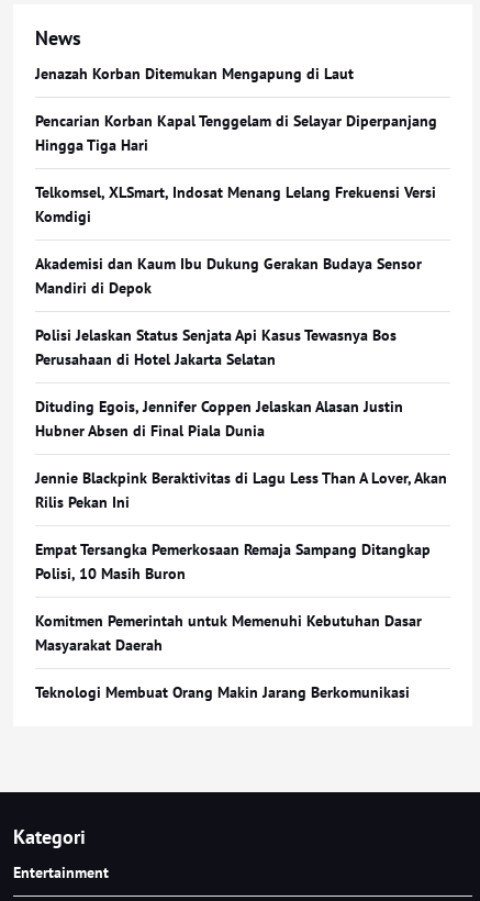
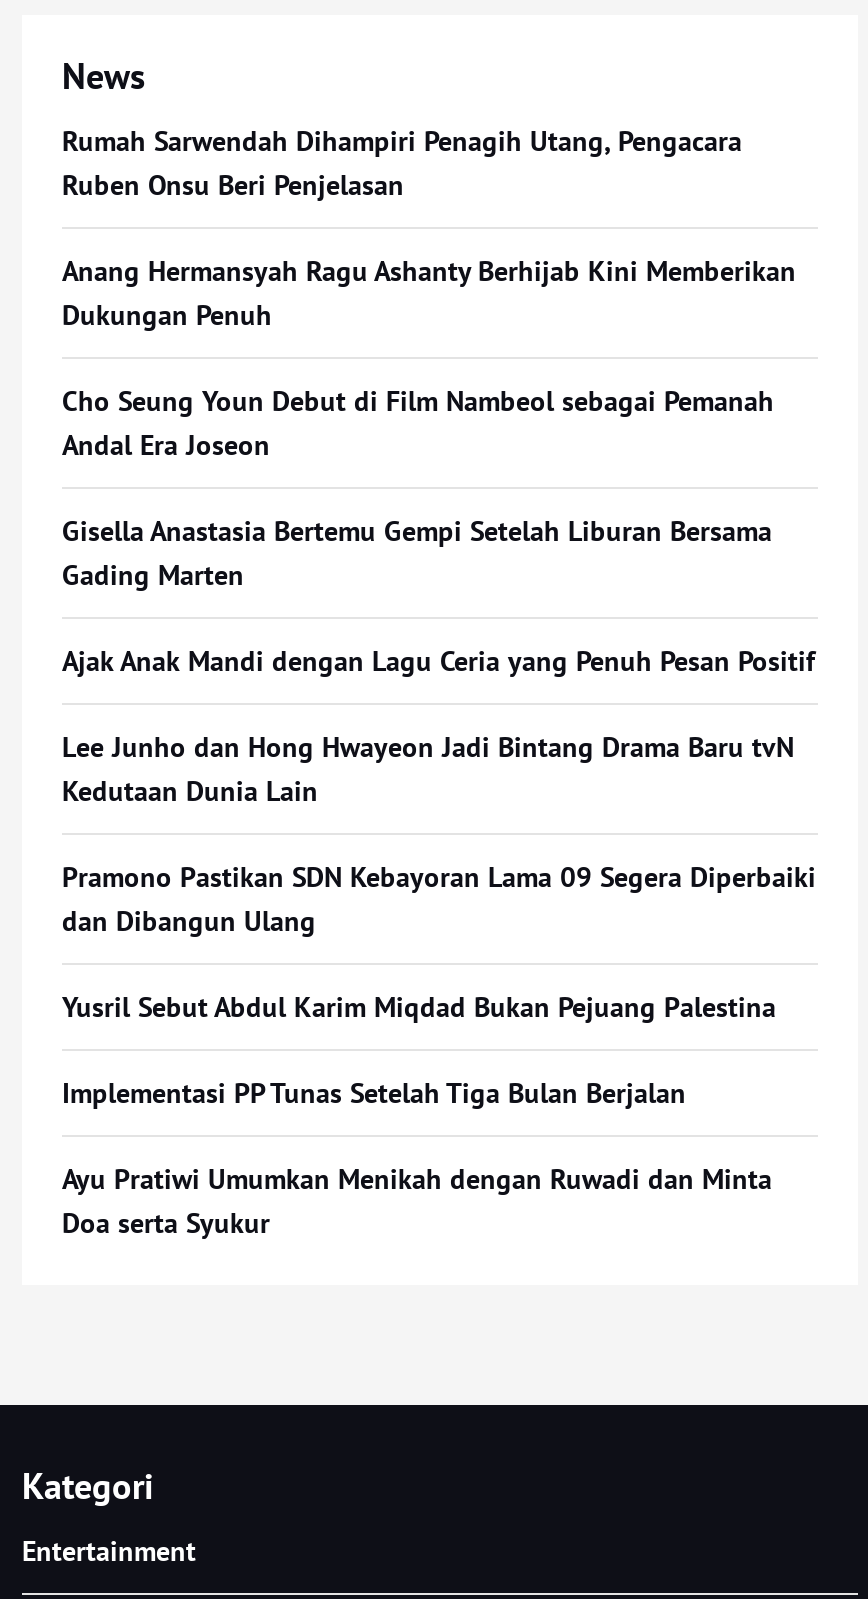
- Jenazah Korban Ditemukan Mengapung di Laut
+ Rumah Sarwendah Dihampiri Penagih Utang, Pengacara
+ Ruben Onsu Beri Penjelasan

- Pencarian Korban Kapal Tenggelam di Selayar Diperpanjang
- Hingga Tiga Hari
+ Anang Hermansyah Ragu Ashanty Berhijab Kini Memberikan
+ Dukungan Penuh

- Telkomsel, XLSmart, Indosat Menang Lelang Frekuensi Versi
- Komdigi
+ Cho Seung Youn Debut di Film Nambeol sebagai Pemanah
+ Andal Era Joseon

- Akademisi dan Kaum Ibu Dukung Gerakan Budaya Sensor
- Mandiri di Depok
+ Gisella Anastasia Bertemu Gempi Setelah Liburan Bersama
+ Gading Marten

- Polisi Jelaskan Status Senjata Api Kasus Tewasnya Bos
- Perusahaan di Hotel Jakarta Selatan
+ Ajak Anak Mandi dengan Lagu Ceria yang Penuh Pesan Positif

- Dituding Egois, Jennifer Coppen Jelaskan Alasan Justin
- Hubner Absen di Final Piala Dunia
+ Lee Junho dan Hong Hwayeon Jadi Bintang Drama Baru tvN
+ Kedutaan Dunia Lain

- Jennie Blackpink Beraktivitas di Lagu Less Than A Lover, Akan
- Rilis Pekan Ini
+ Pramono Pastikan SDN Kebayoran Lama 09 Segera Diperbaiki
+ dan Dibangun Ulang

- Empat Tersangka Pemerkosaan Remaja Sampang Ditangkap
- Polisi, 10 Masih Buron
+ Yusril Sebut Abdul Karim Miqdad Bukan Pejuang Palestina

- Komitmen Pemerintah untuk Memenuhi Kebutuhan Dasar
- Masyarakat Daerah
+ Implementasi PP Tunas Setelah Tiga Bulan Berjalan

- Teknologi Membuat Orang Makin Jarang Berkomunikasi
+ Ayu Pratiwi Umumkan Menikah dengan Ruwadi dan Minta
+ Doa serta Syukur
